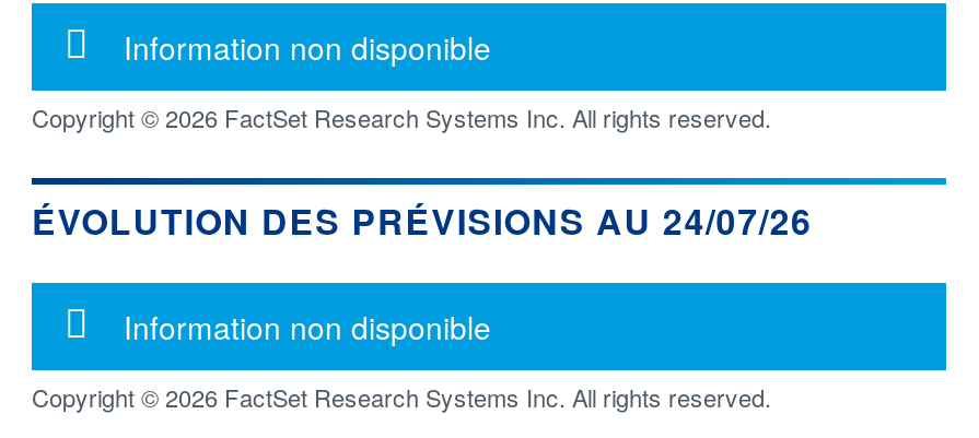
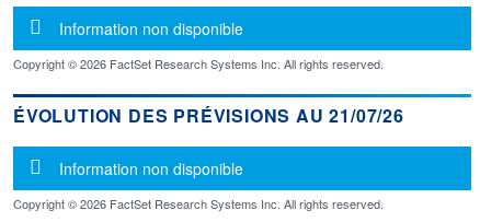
- ÉVOLUTION DES PRÉVISIONS AU 24/07/26
+ ÉVOLUTION DES PRÉVISIONS AU 21/07/26
